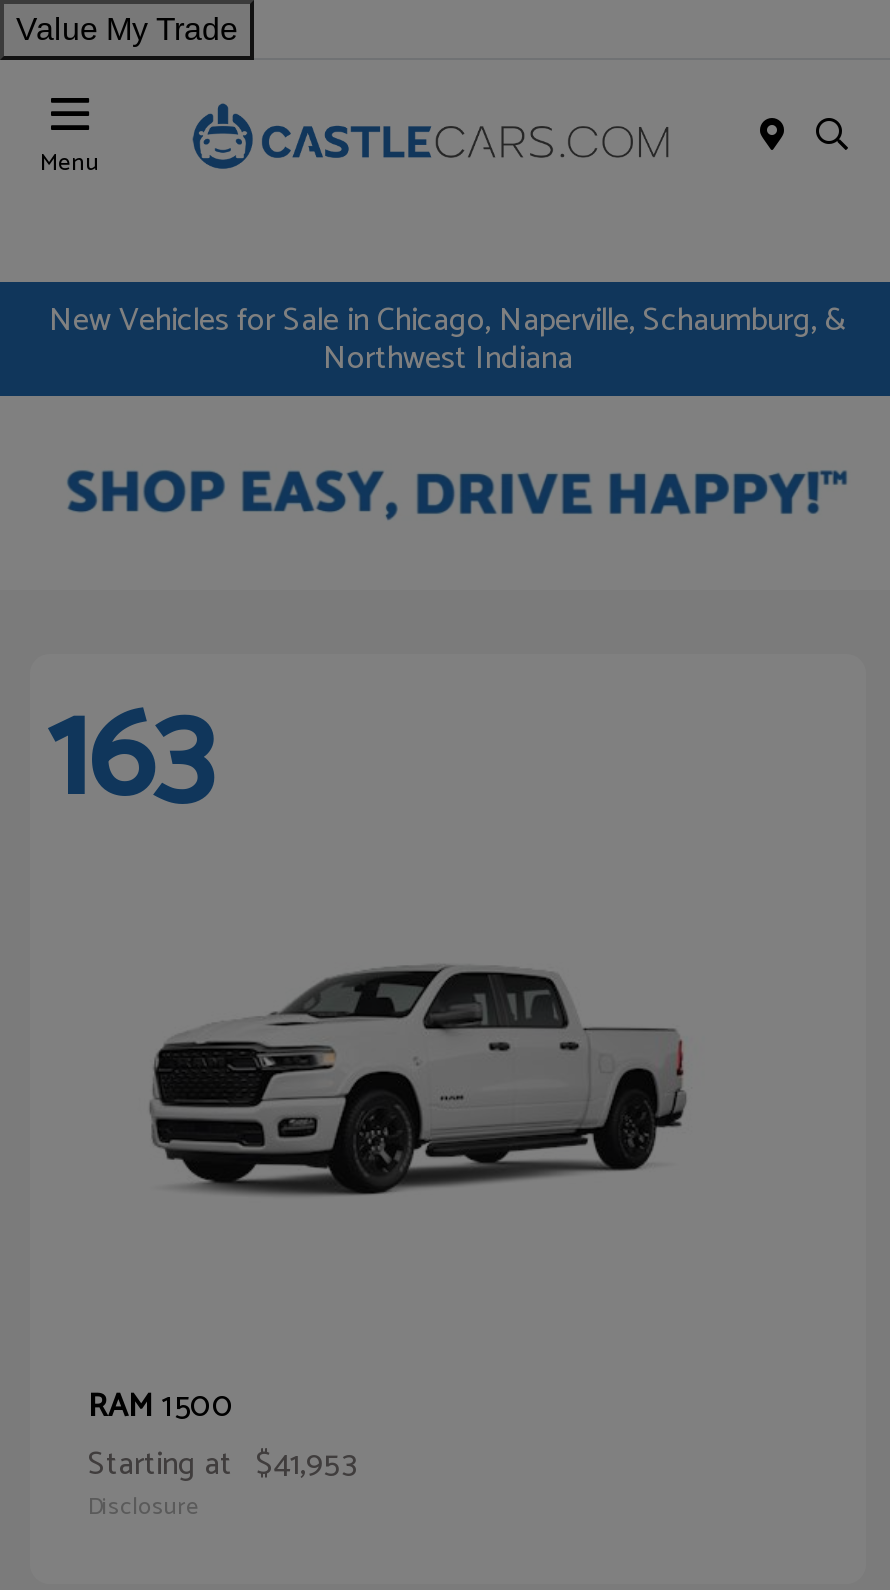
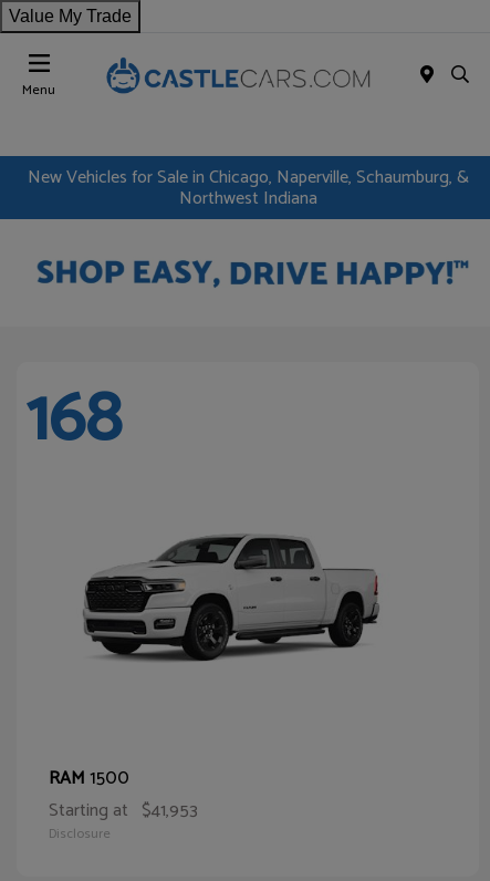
- 163
+ 168
